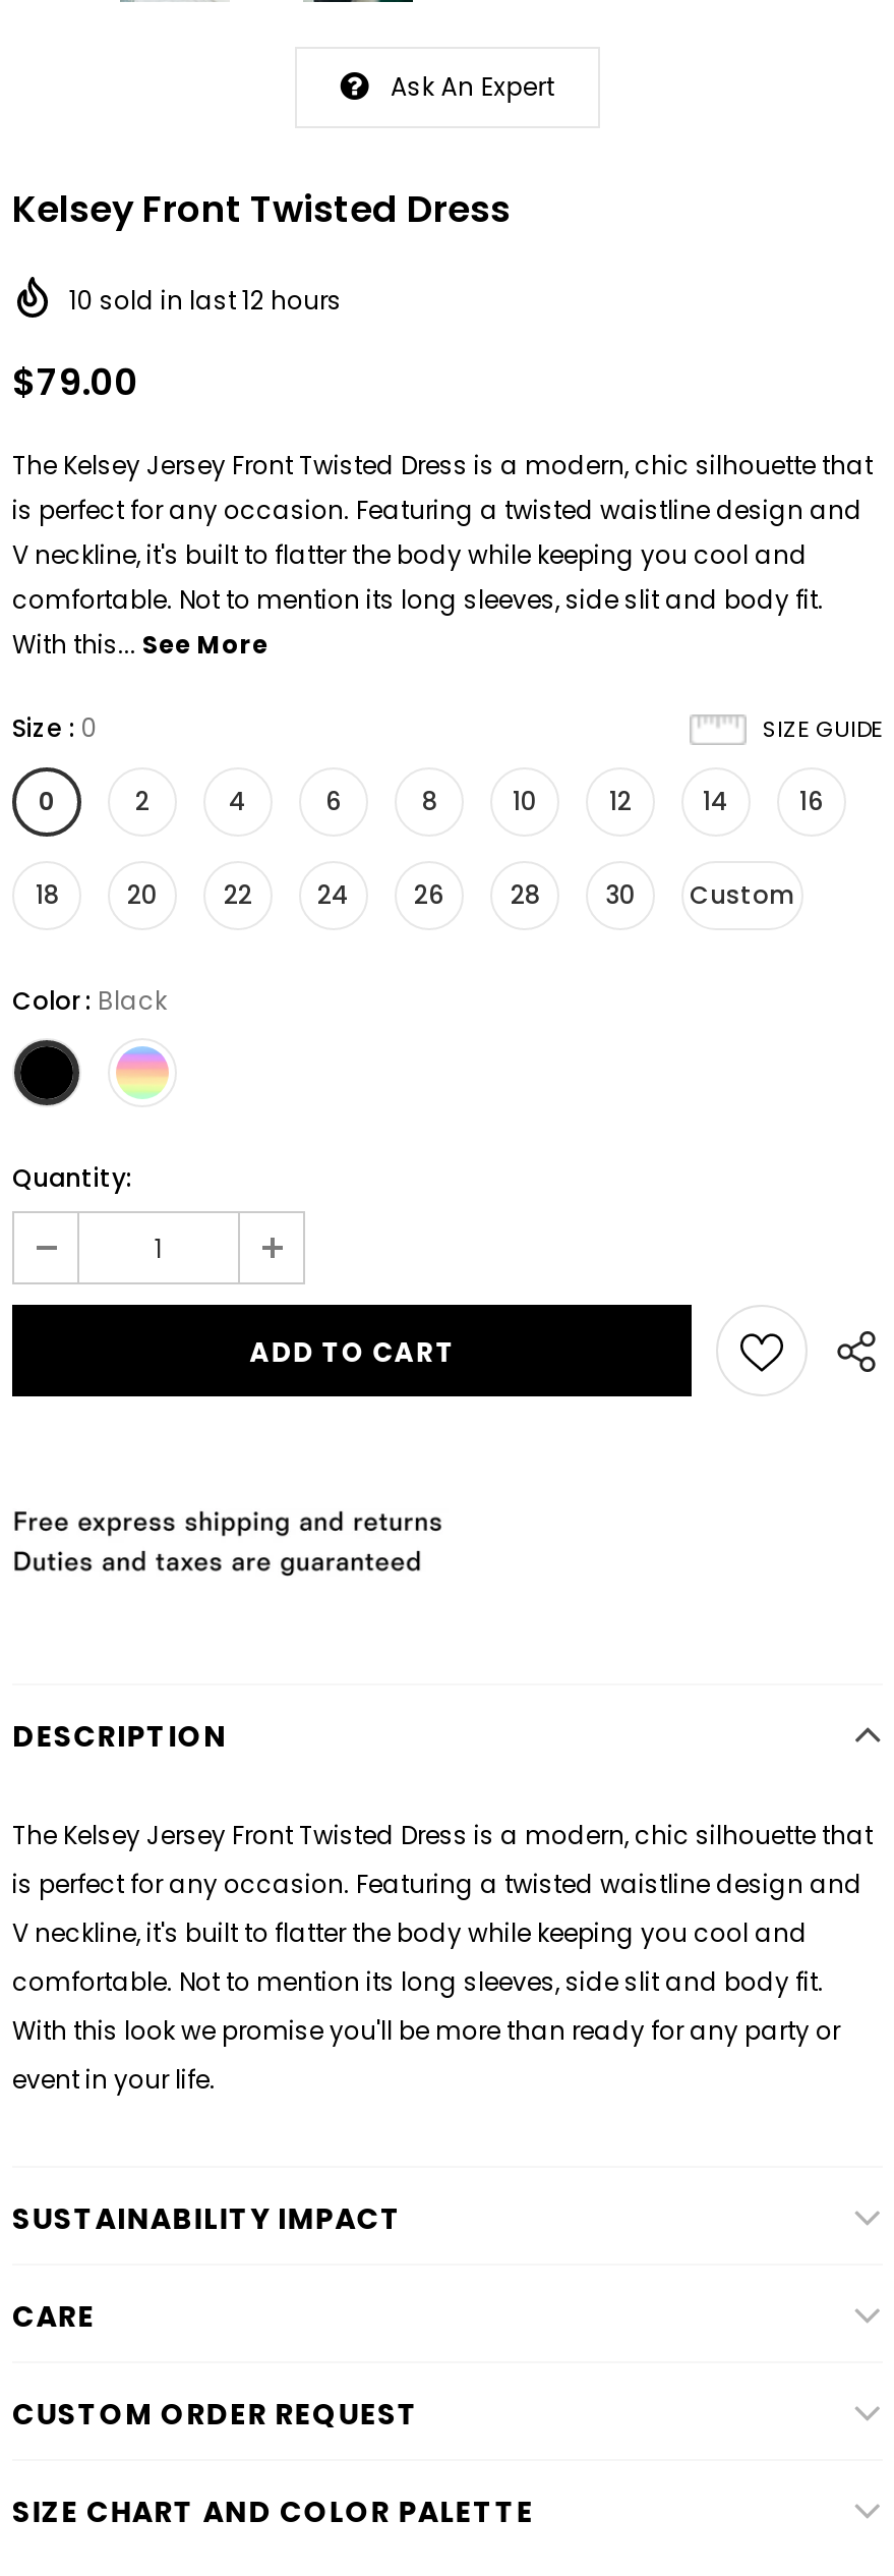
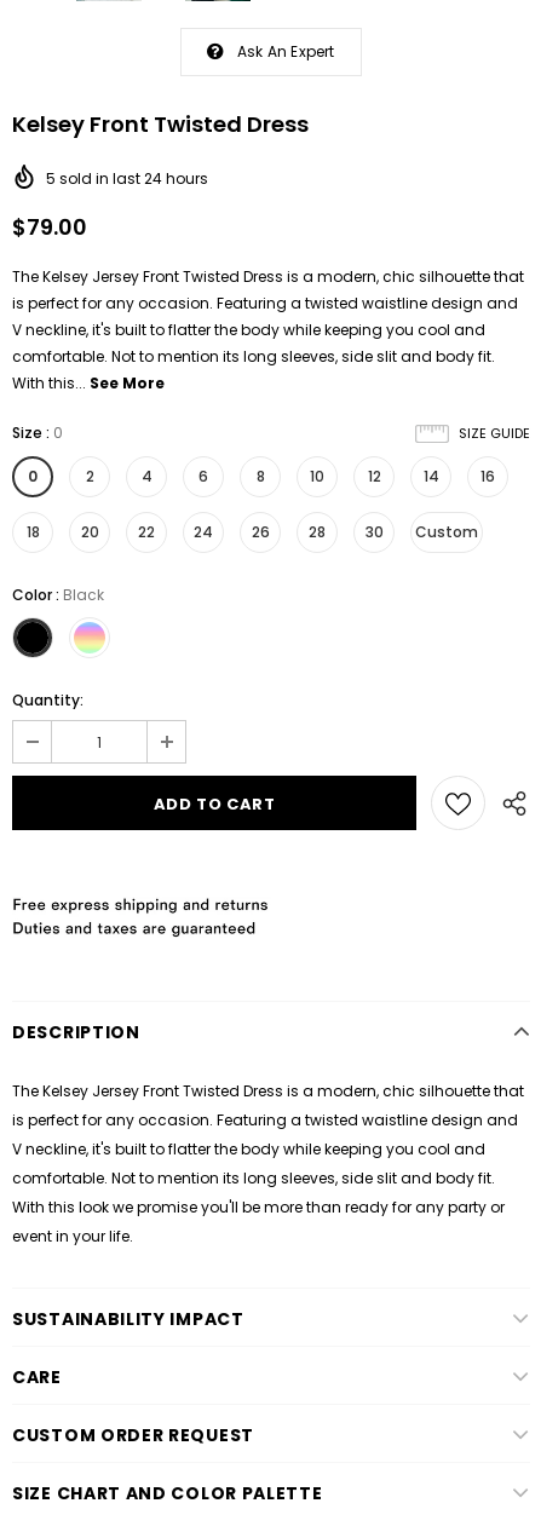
- 10 sold in last 12 hours
+ 5 sold in last 24 hours
